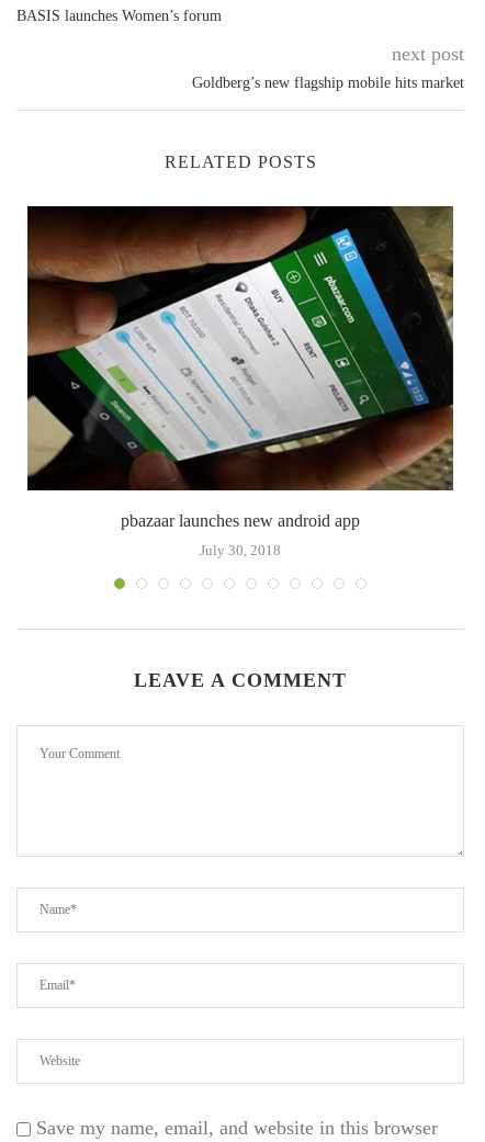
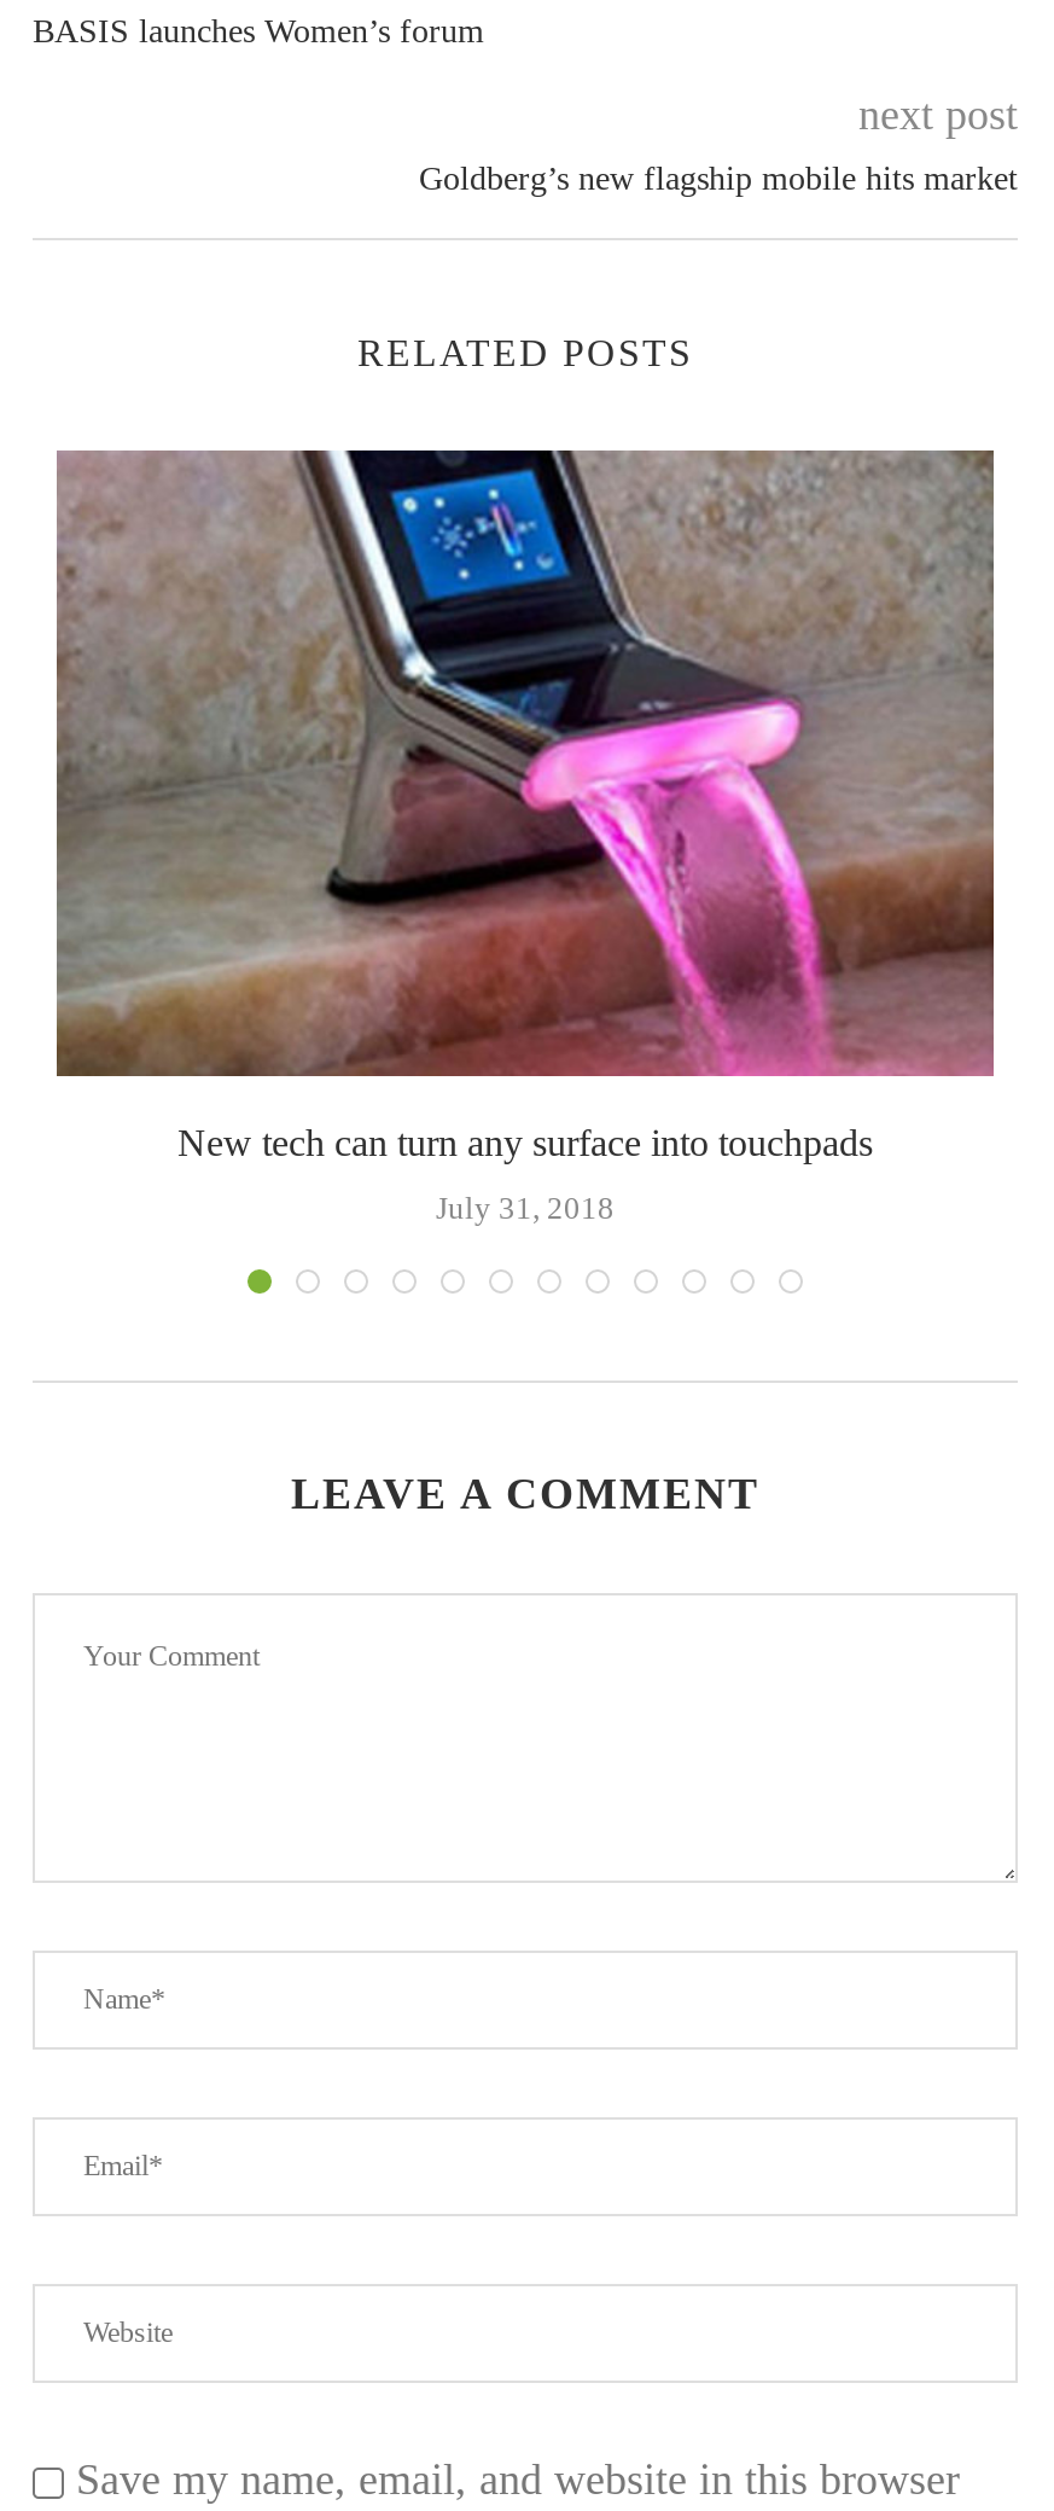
- [image]
- pbazaar launches new android app
+ [image]
+ New tech can turn any surface into touchpads

- July 30, 2018
+ July 31, 2018
